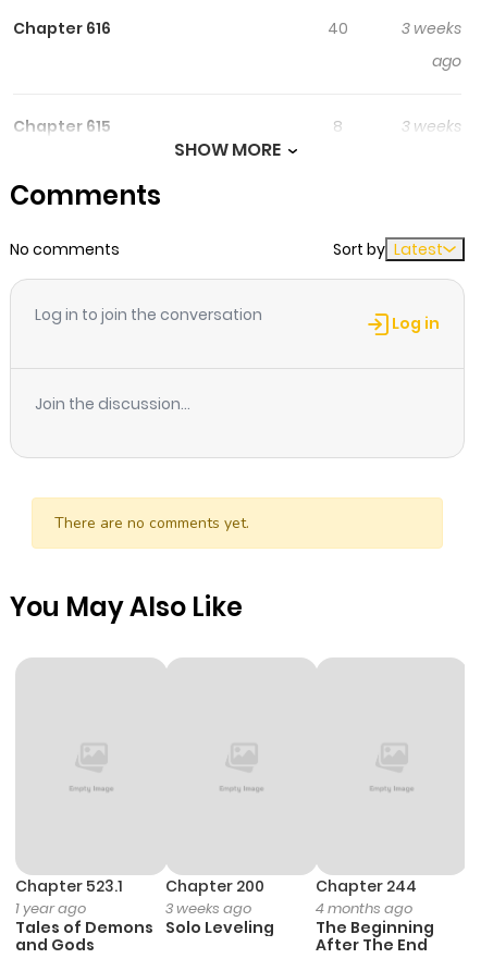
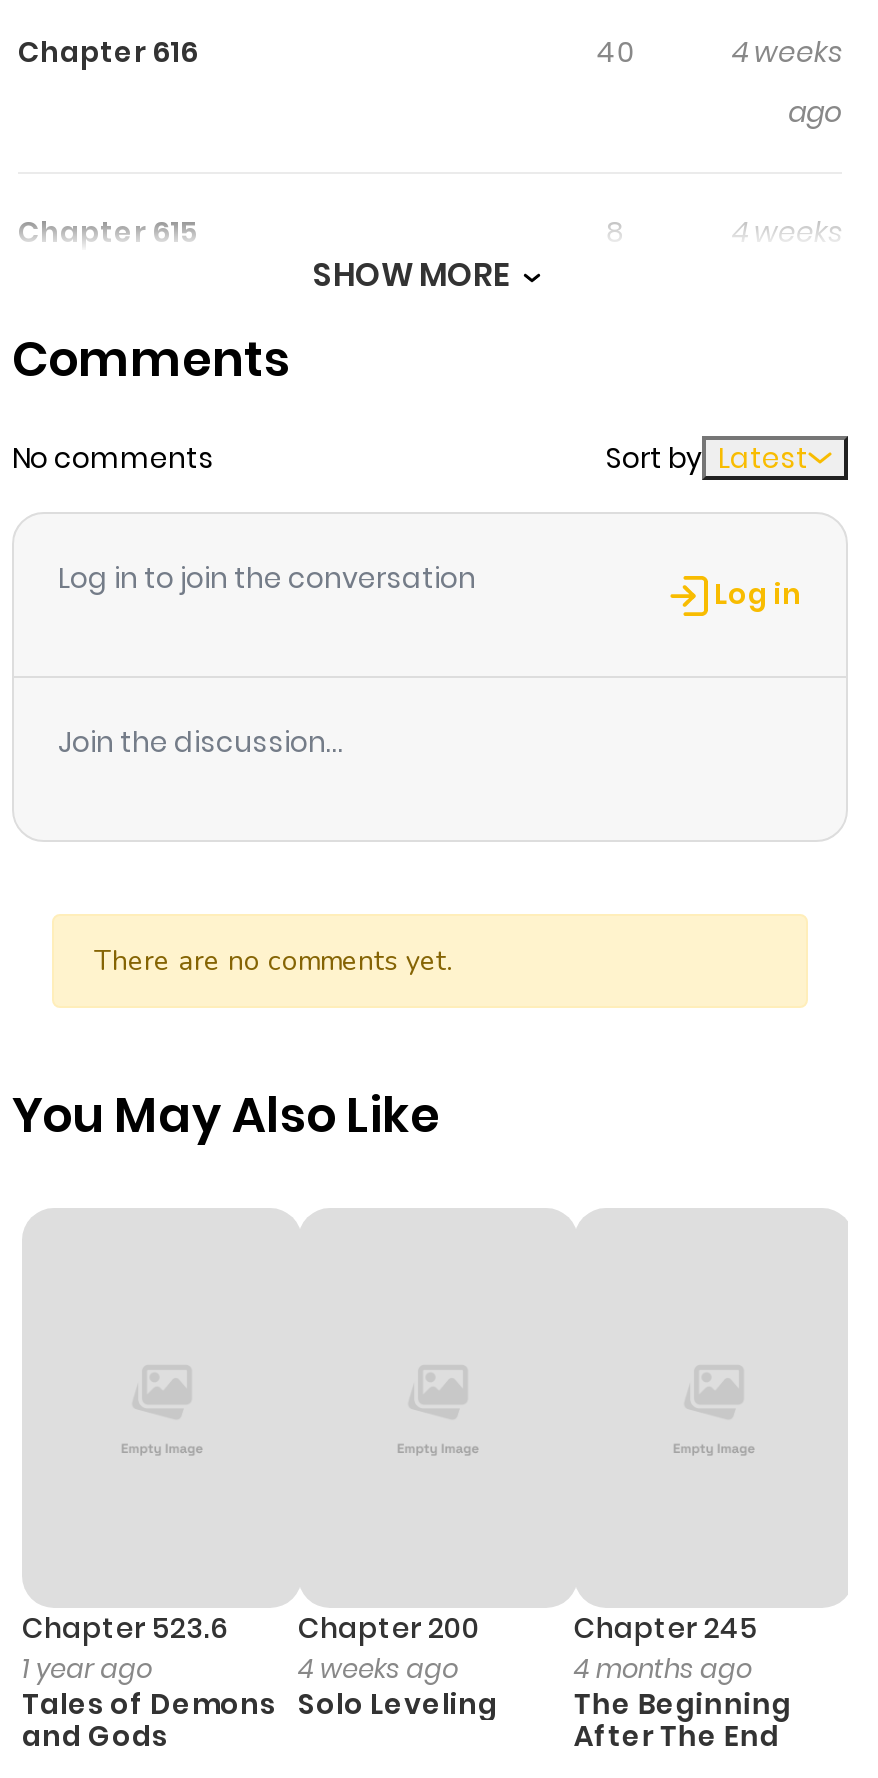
- 3 weeks
+ 4 weeks

- 3 weeks
+ 4 weeks

- Chapter 523.1 Chapter 200
+ Chapter 523.6 Chapter 200

- Chapter 244
+ Chapter 245

- 3 weeks ago
+ 4 weeks ago
